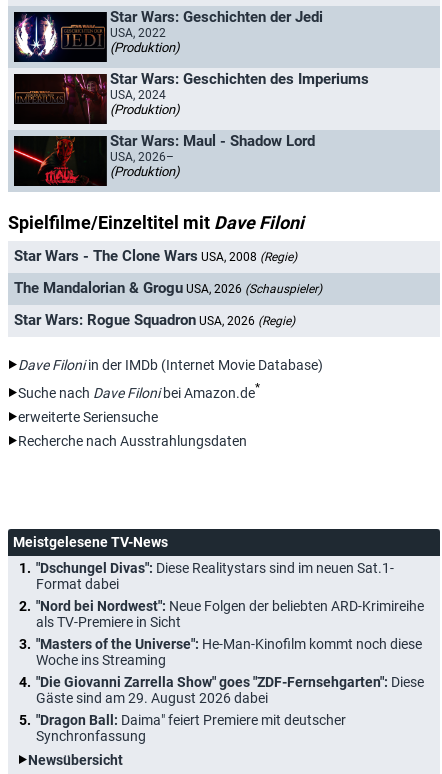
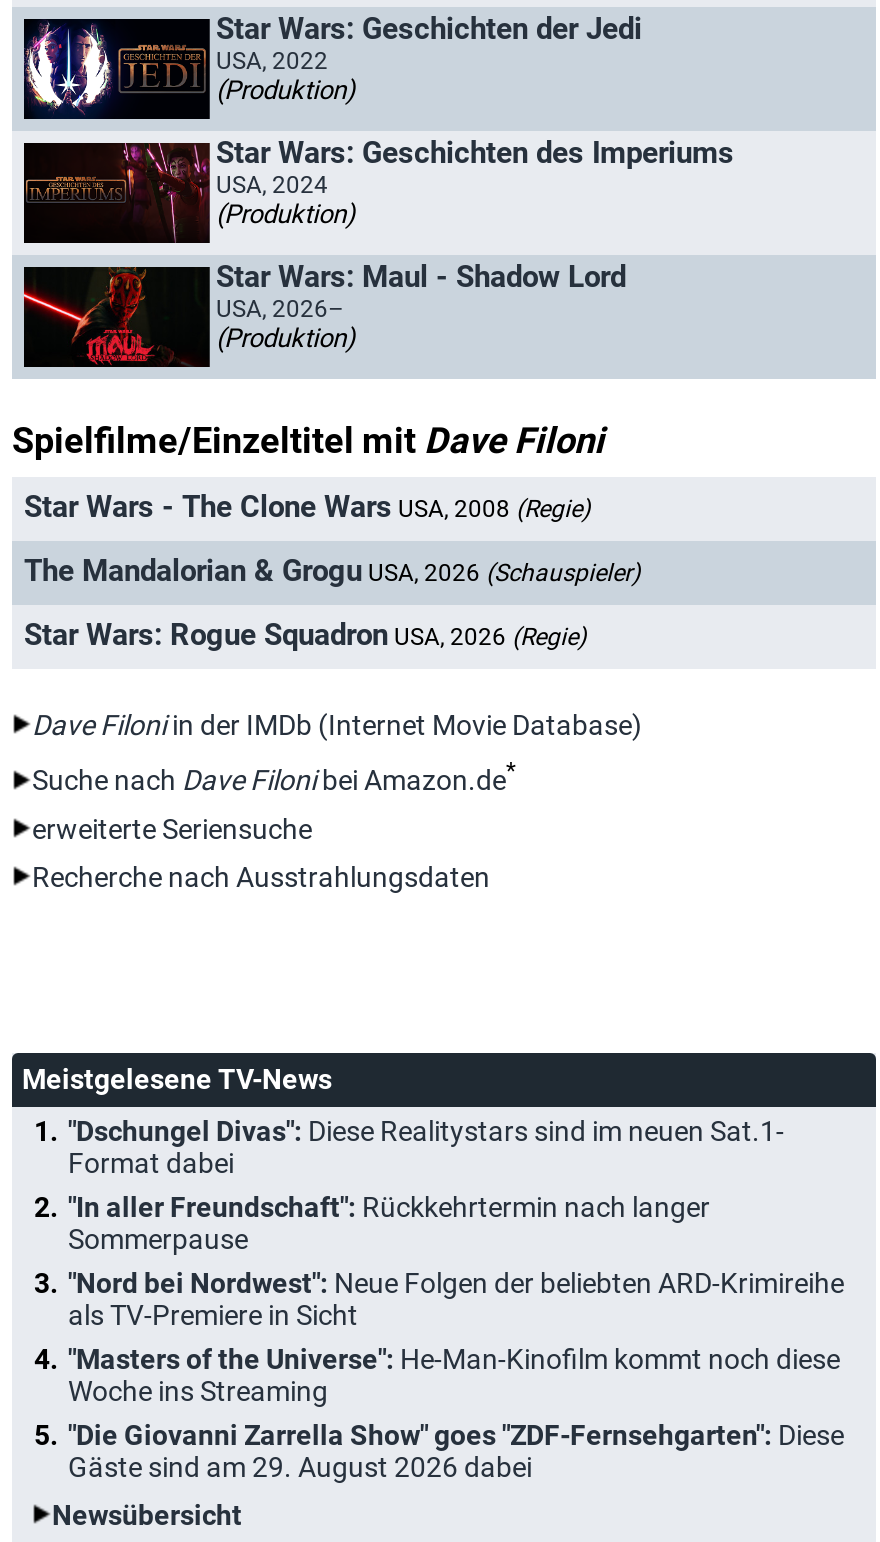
+ "In aller Freundschaft": Rückkehrtermin nach langer
+ Sommerpause

moved down: "Nord bei Nordwest": Neue Folgen der beliebten ARD-Krimireihe | als TV-Premiere in Sicht | "Masters of the Universe": He-Man-Kinofilm kommt noch diese | Woche ins Streaming | "Die Giovanni Zarrella Show" goes "ZDF-Fernsehgarten": Diese | Gäste sind am 29. August 2026 dabei

- "Dragon Ball: Daima" feiert Premiere mit deutscher
- Synchronfassung
